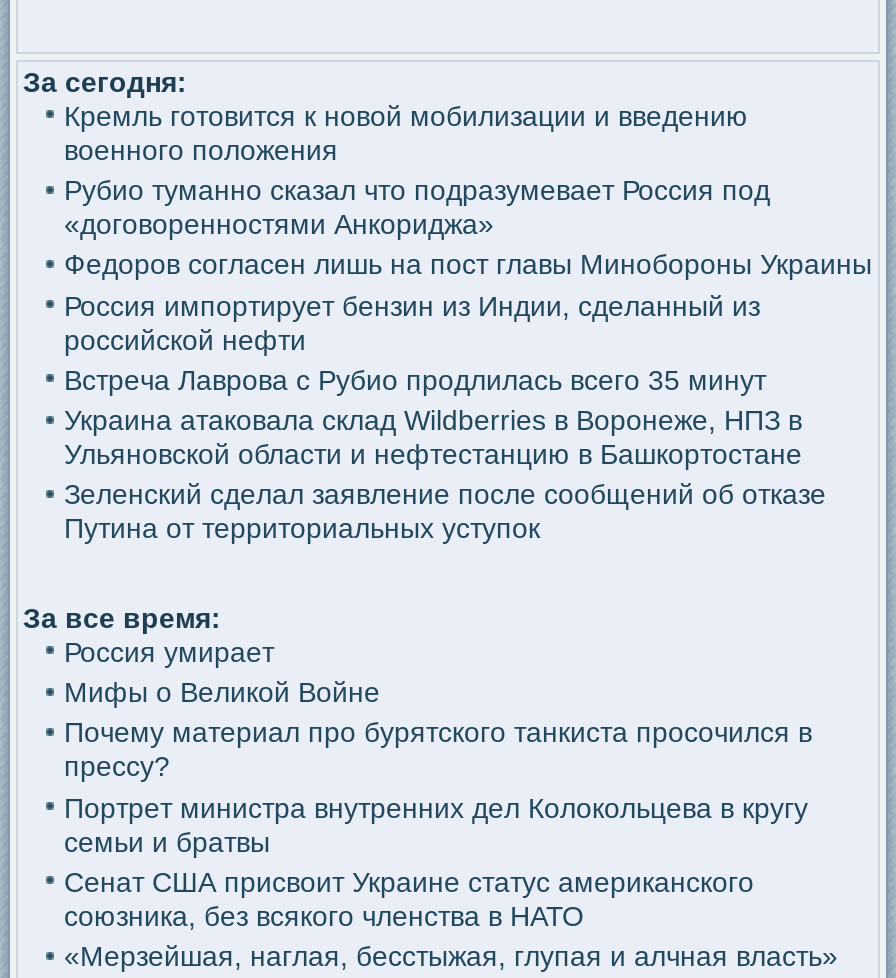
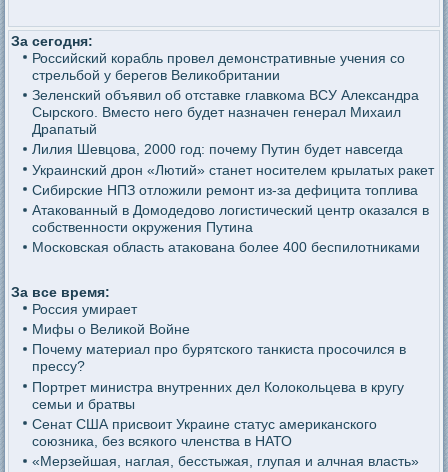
- Кремль готовится к новой мобилизации и введению
- военного положения
- Рубио туманно сказал что подразумевает Россия под
- «договоренностями Анкориджа»
- Федоров согласен лишь на пост главы Минобороны Украины
- Россия импортирует бензин из Индии, сделанный из
- российской нефти
- Встреча Лаврова с Рубио продлилась всего 35 минут
- Украина атаковала склад Wildberries в Воронеже, НПЗ в
- Ульяновской области и нефтестанцию в Башкортостане
- Зеленский сделал заявление после сообщений об отказе
- Путина от территориальных уступок
+ Российский корабль провел демонстративные учения со
+ стрельбой у берегов Великобритании
+ Зеленский объявил об отставке главкома ВСУ Александра
+ Сырского. Вместо него будет назначен генерал Михаил
+ Драпатый
+ Лилия Шевцова, 2000 год: почему Путин будет навсегда
+ Украинский дрон «Лютий» станет носителем крылатых ракет
+ Сибирские НПЗ отложили ремонт из-за дефицита топлива
+ Атакованный в Домодедово логистический центр оказался в
+ собственности окружения Путина
+ Московская область атакована более 400 беспилотниками
